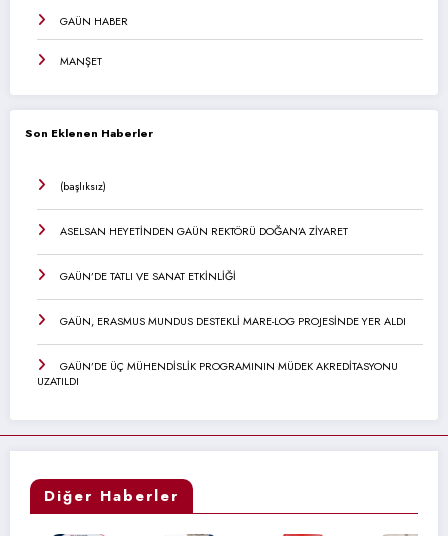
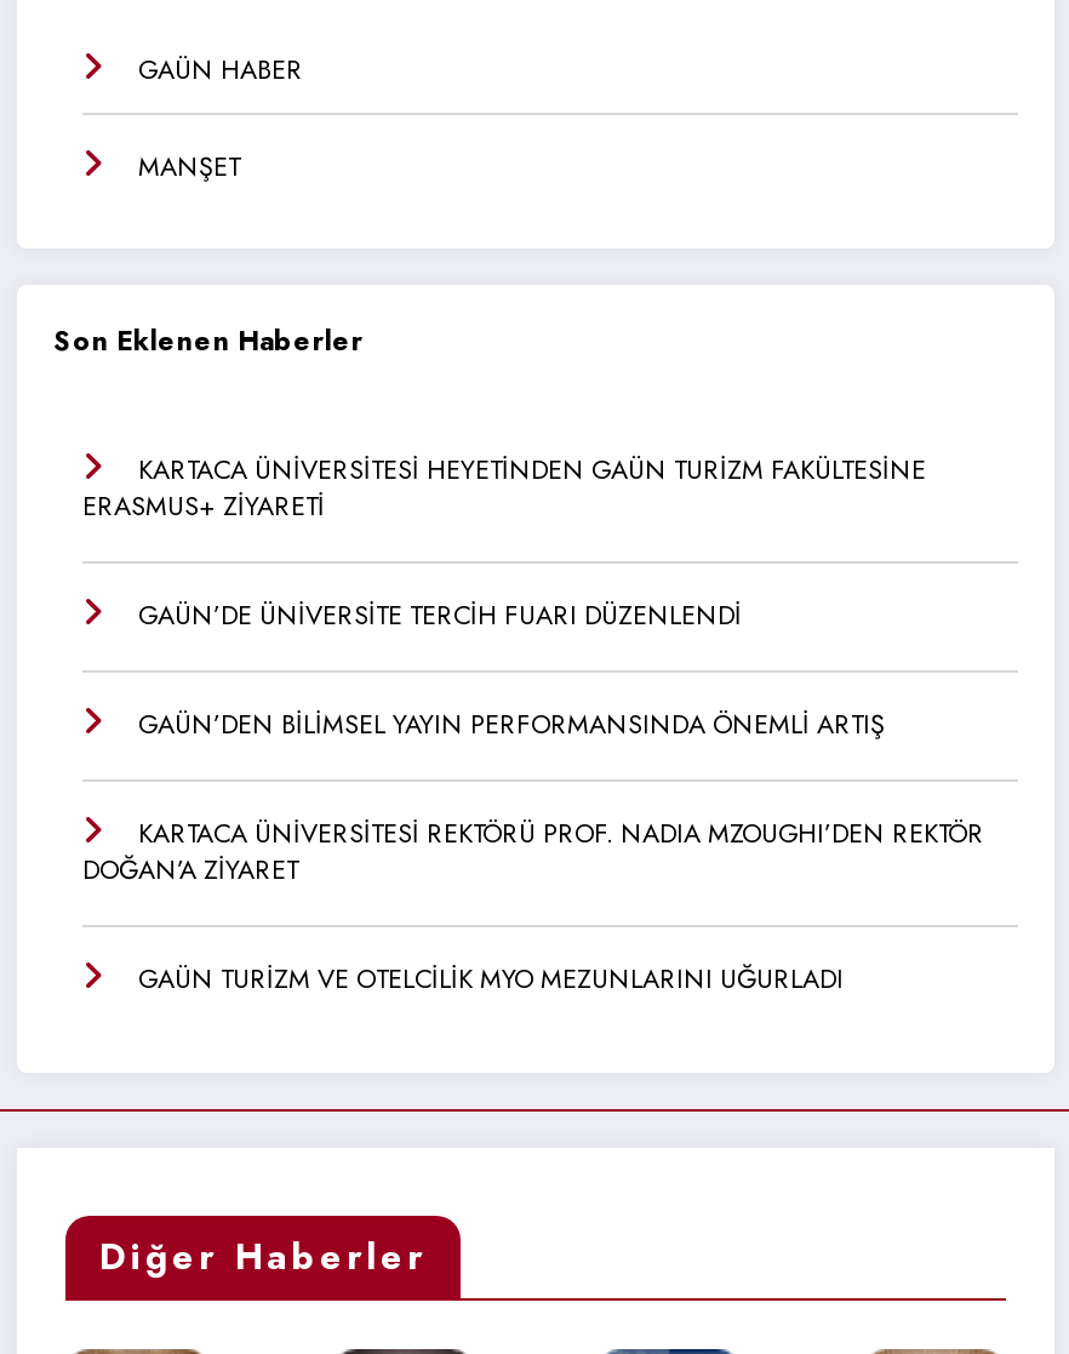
- (başlıksız)
+ KARTACA ÜNİVERSİTESİ HEYETİNDEN GAÜN TURİZM FAKÜLTESİNE
+ ERASMUS+ ZİYARETİ

- ASELSAN HEYETİNDEN GAÜN REKTÖRÜ DOĞAN’A ZİYARET
+ GAÜN’DE ÜNİVERSİTE TERCİH FUARI DÜZENLENDİ

- GAÜN’DE TATLI VE SANAT ETKİNLİĞİ
+ GAÜN’DEN BİLİMSEL YAYIN PERFORMANSINDA ÖNEMLİ ARTIŞ

- GAÜN, ERASMUS MUNDUS DESTEKLİ MARE-LOG PROJESİNDE YER ALDI
+ KARTACA ÜNİVERSİTESİ REKTÖRÜ PROF. NADIA MZOUGHI’DEN REKTÖR
+ DOĞAN’A ZİYARET

- GAÜN’DE ÜÇ MÜHENDİSLİK PROGRAMININ MÜDEK AKREDİTASYONU
- UZATILDI
+ GAÜN TURİZM VE OTELCİLİK MYO MEZUNLARINI UĞURLADI
